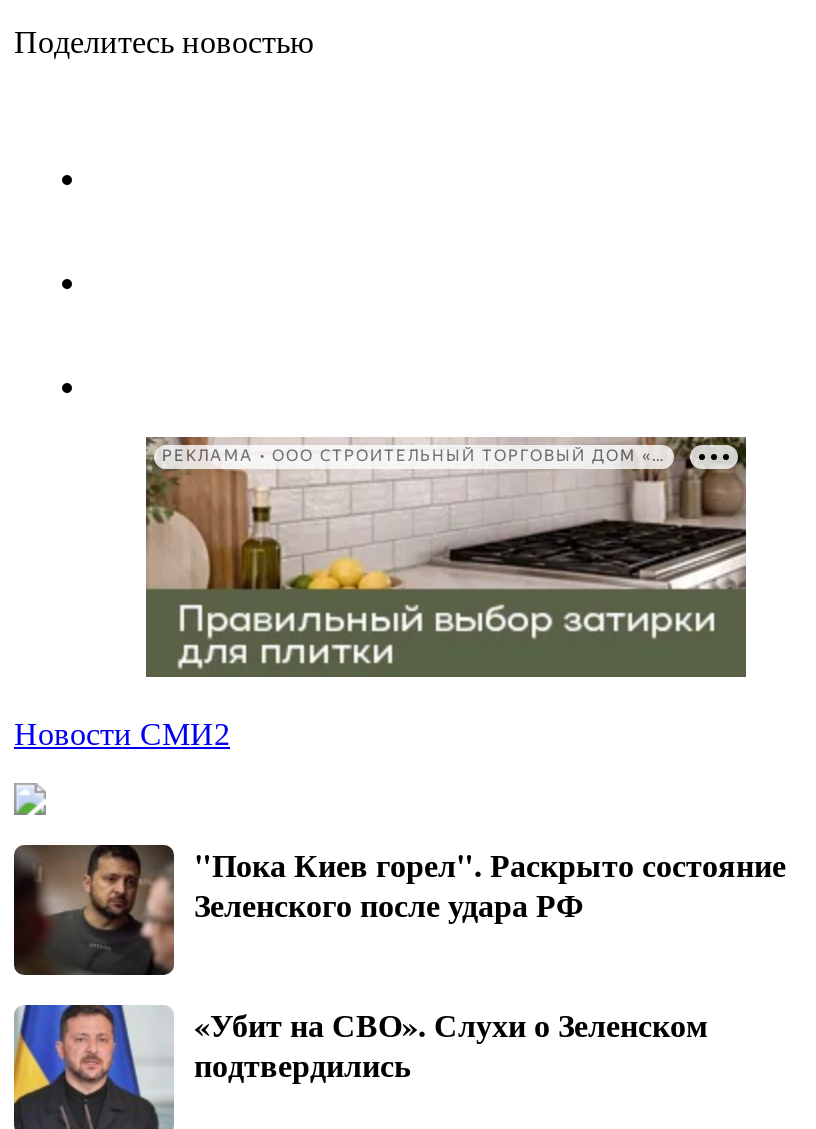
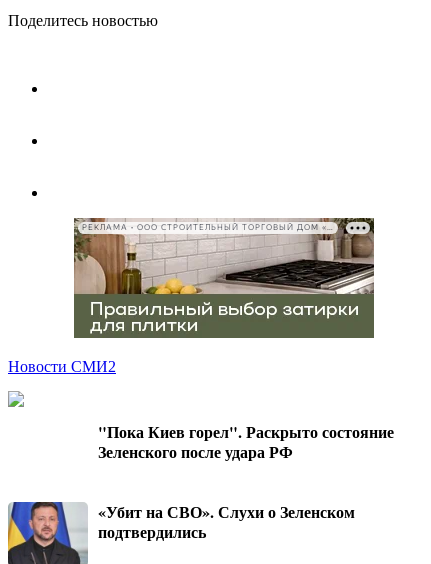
- [image]
